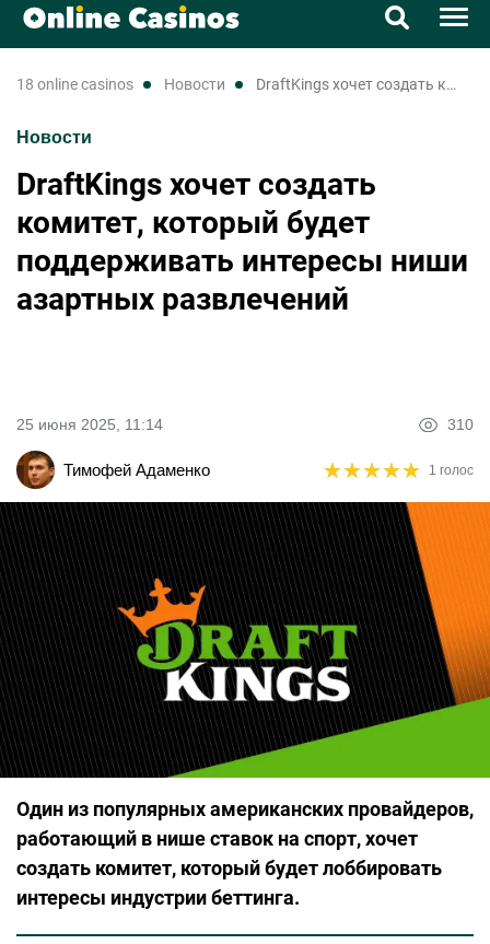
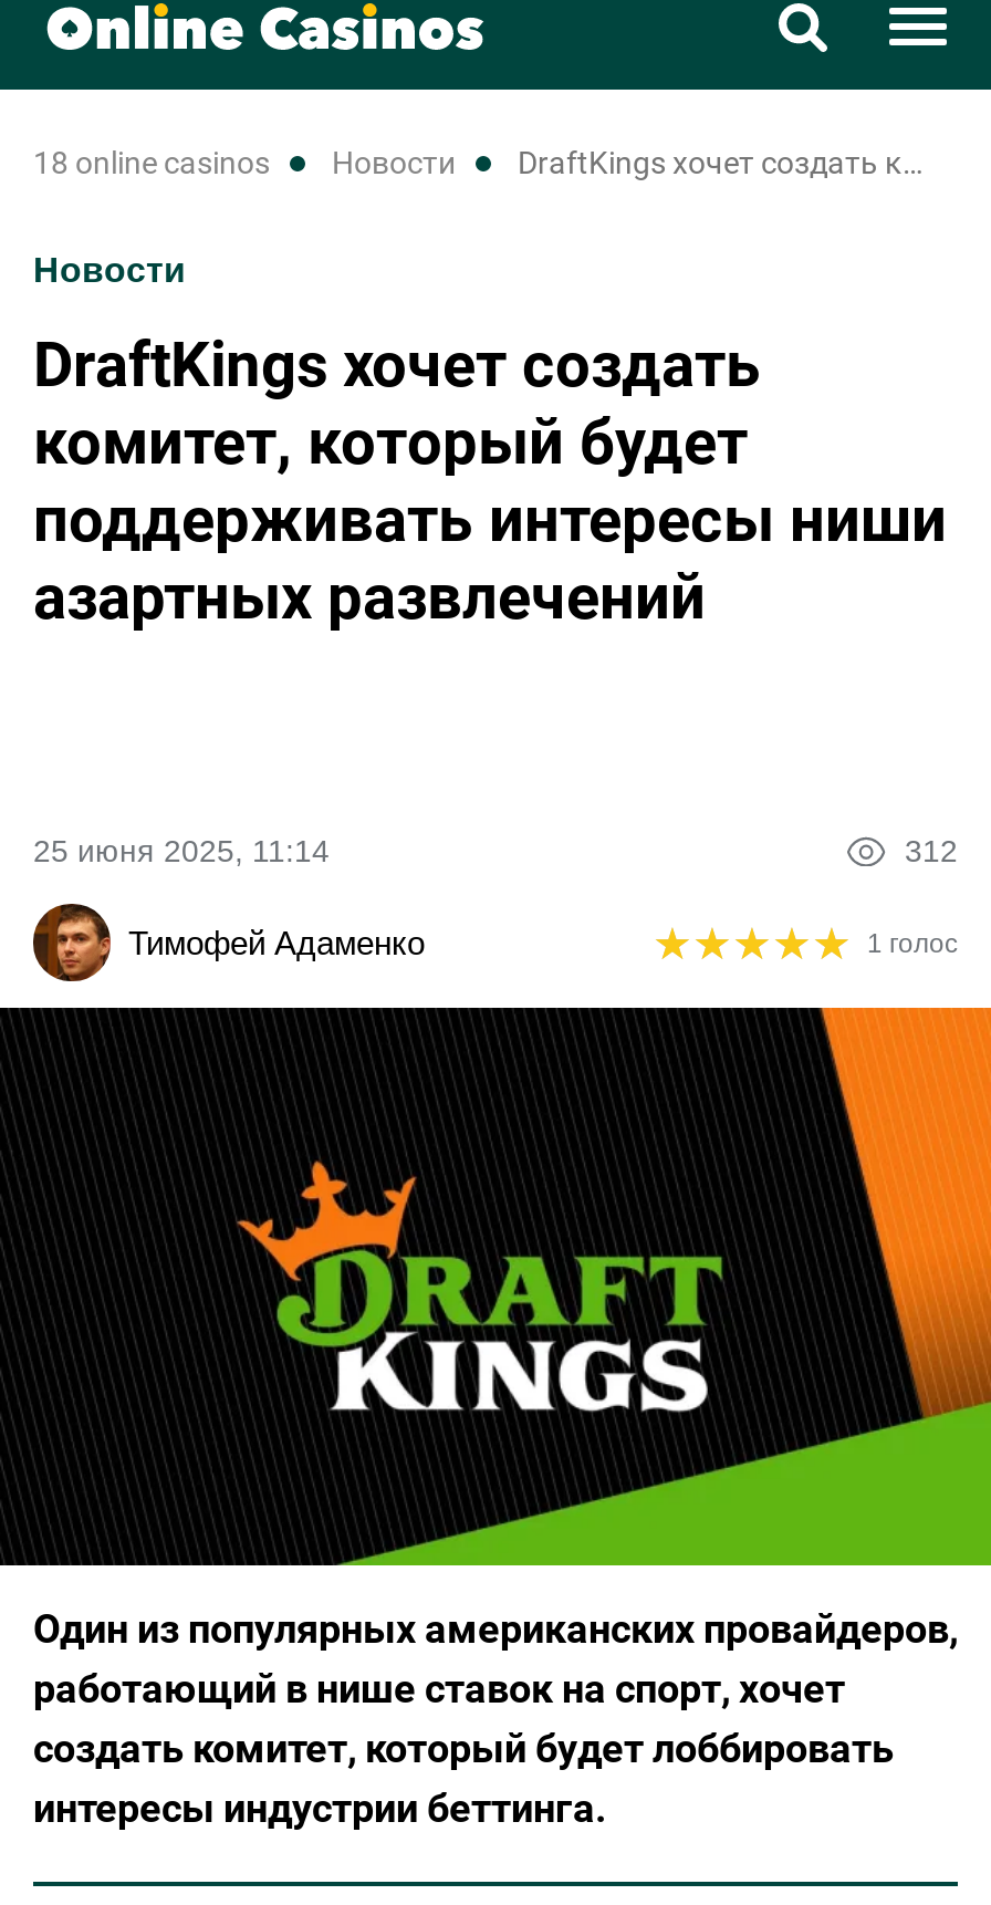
- 310
+ 312
